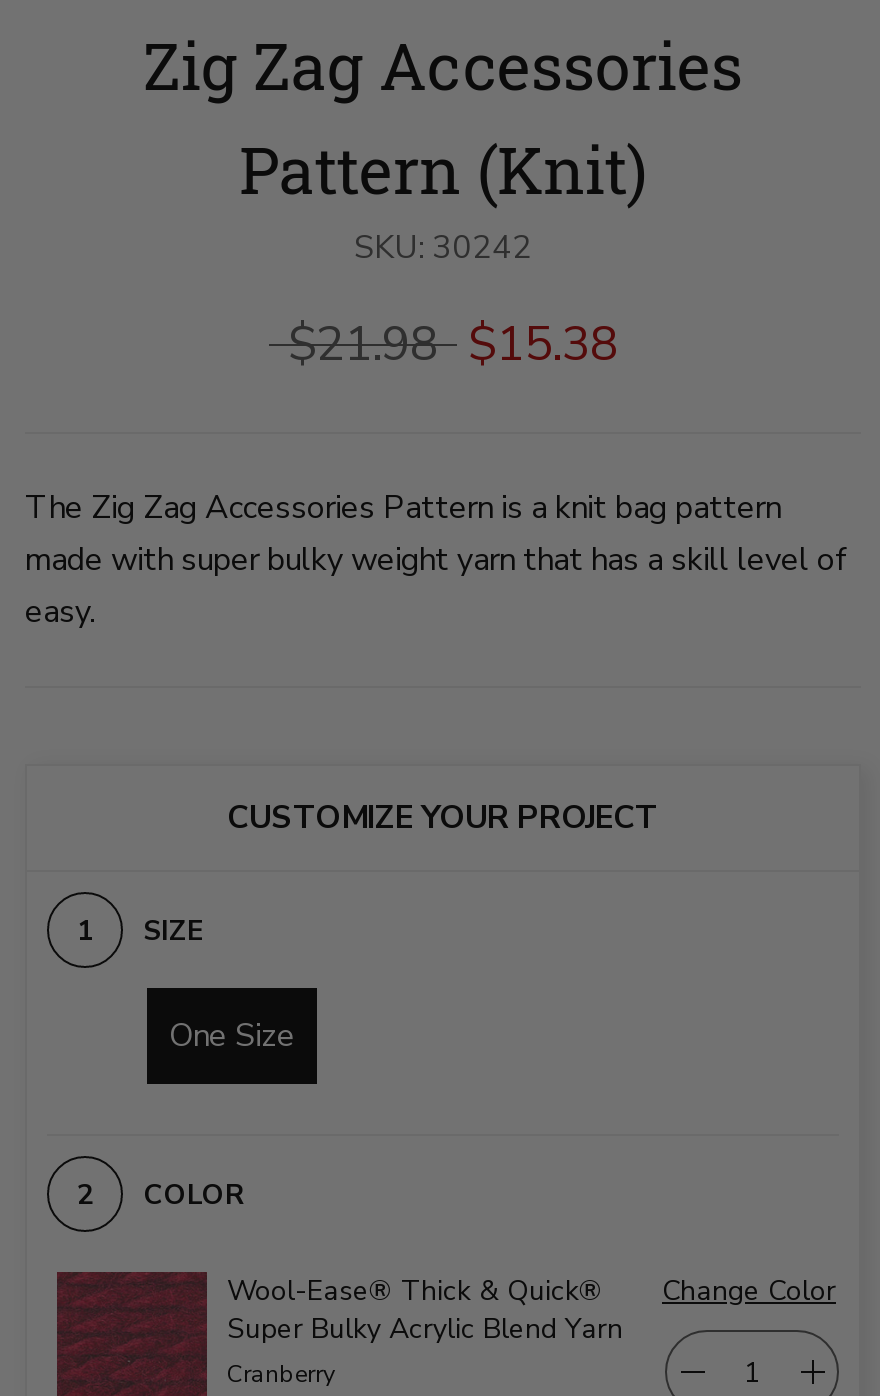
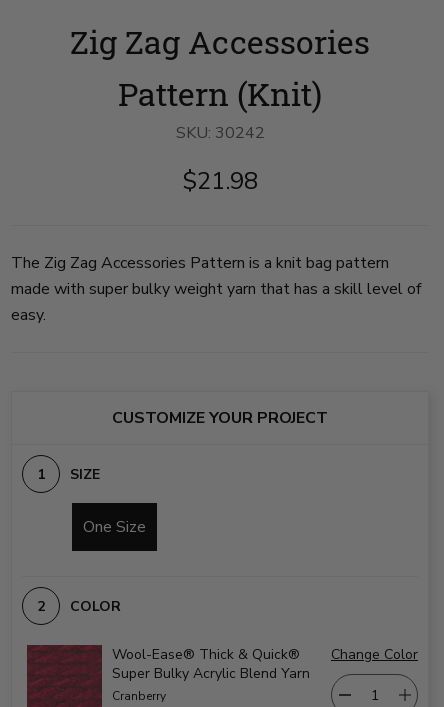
- $21.98 $15.38
+ $21.98
